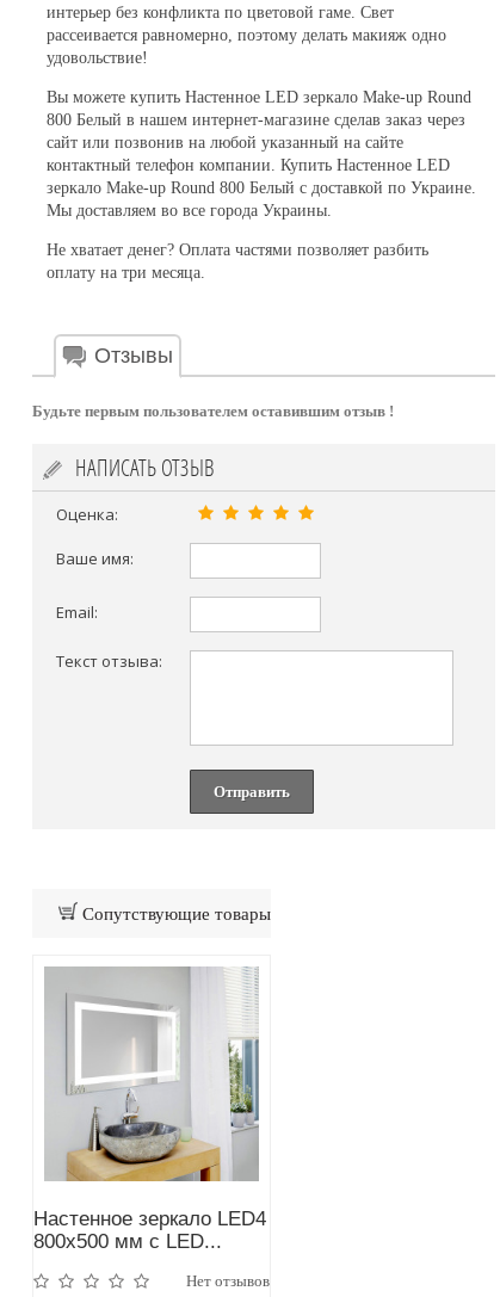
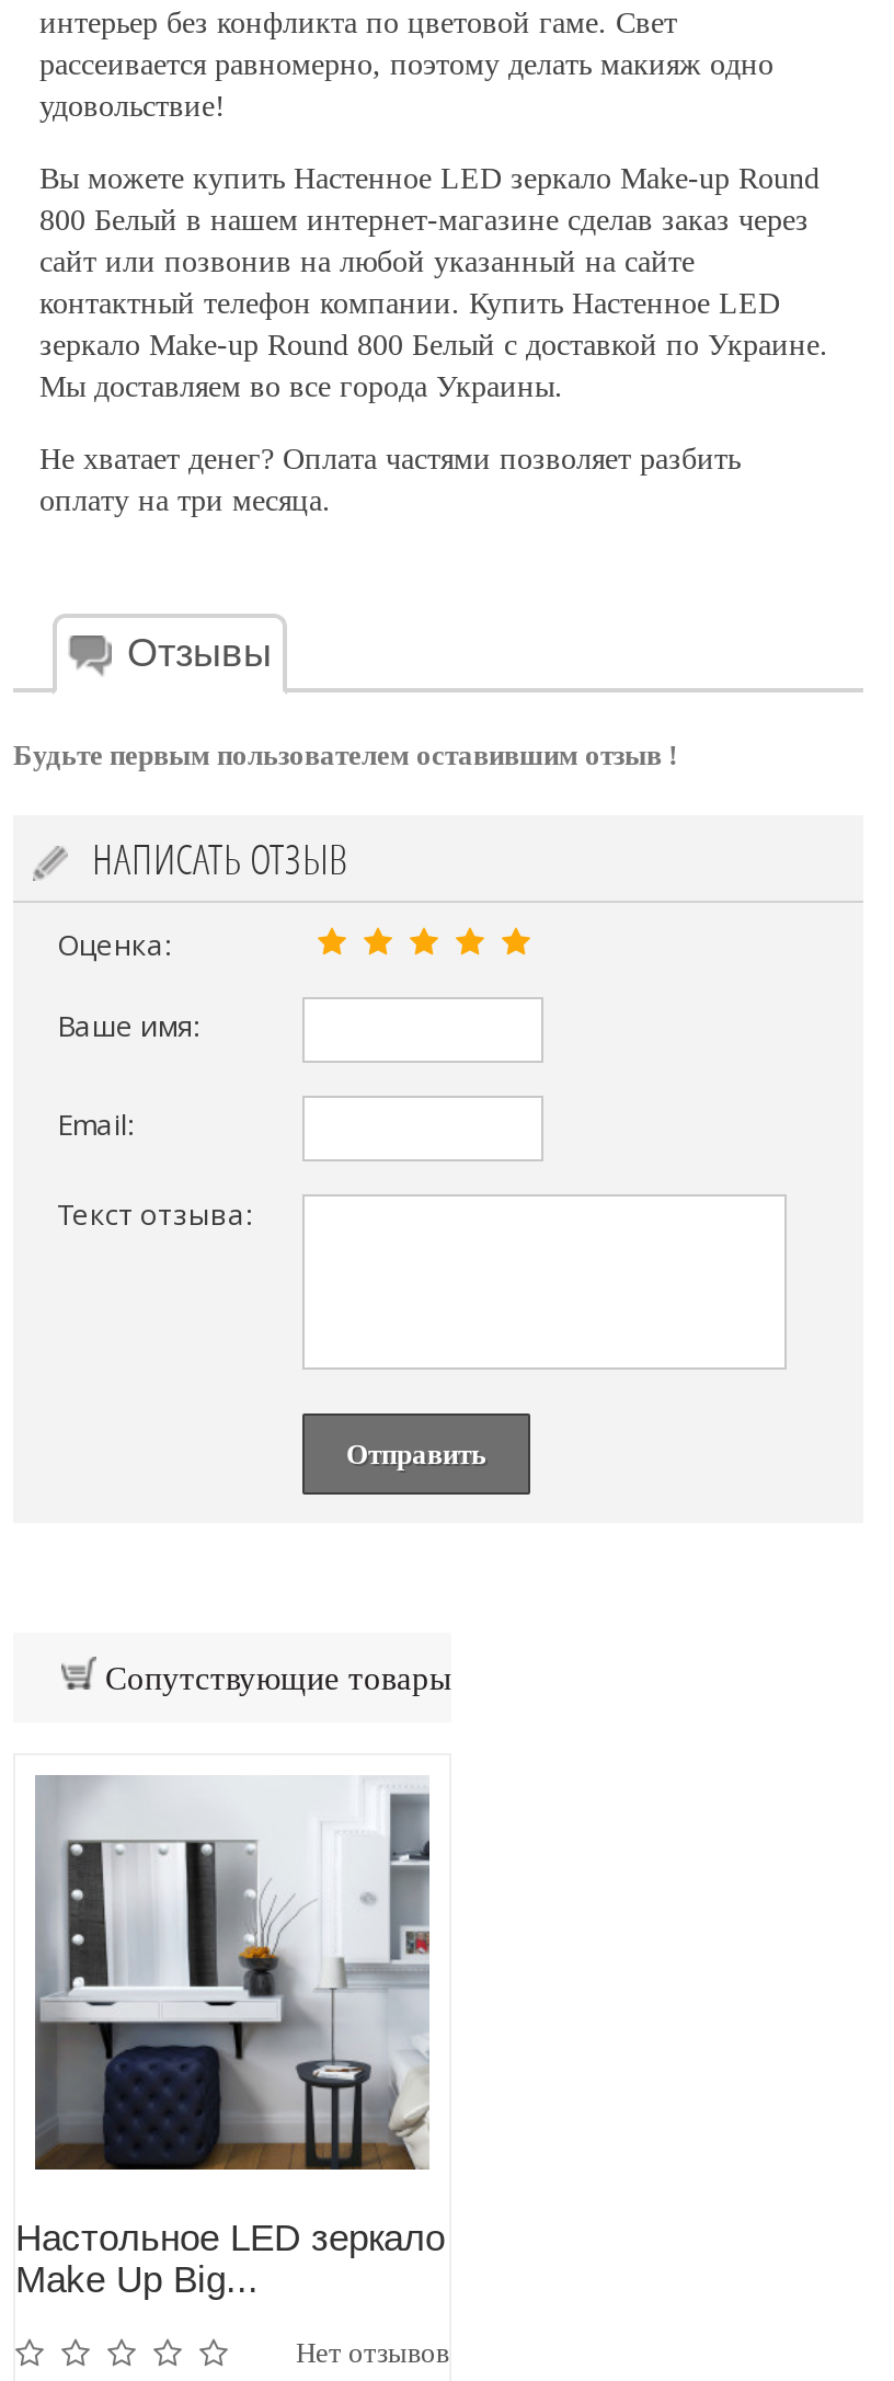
- [image]
- Настенное зеркало LED4
- 800x500 мм с LED...
+ [image]
+ Настольное LED зеркало
+ Make Up Big...
